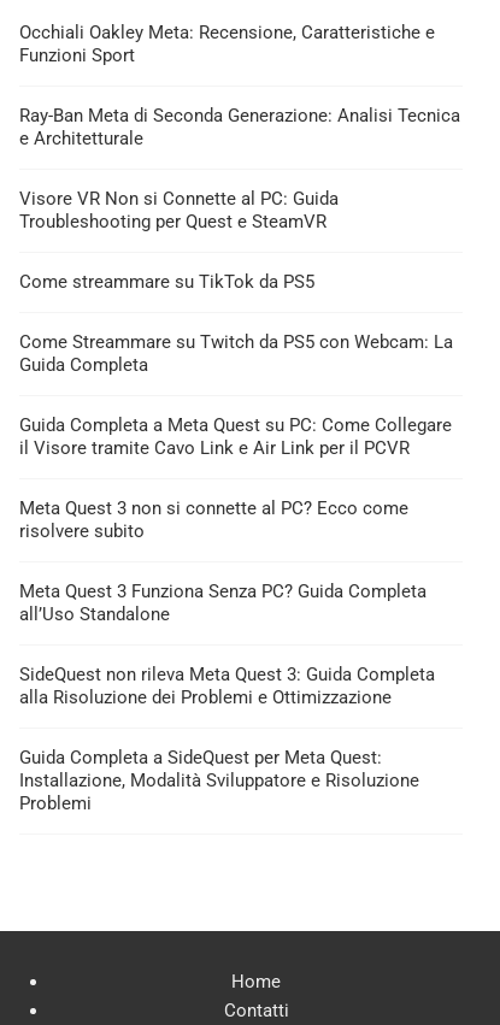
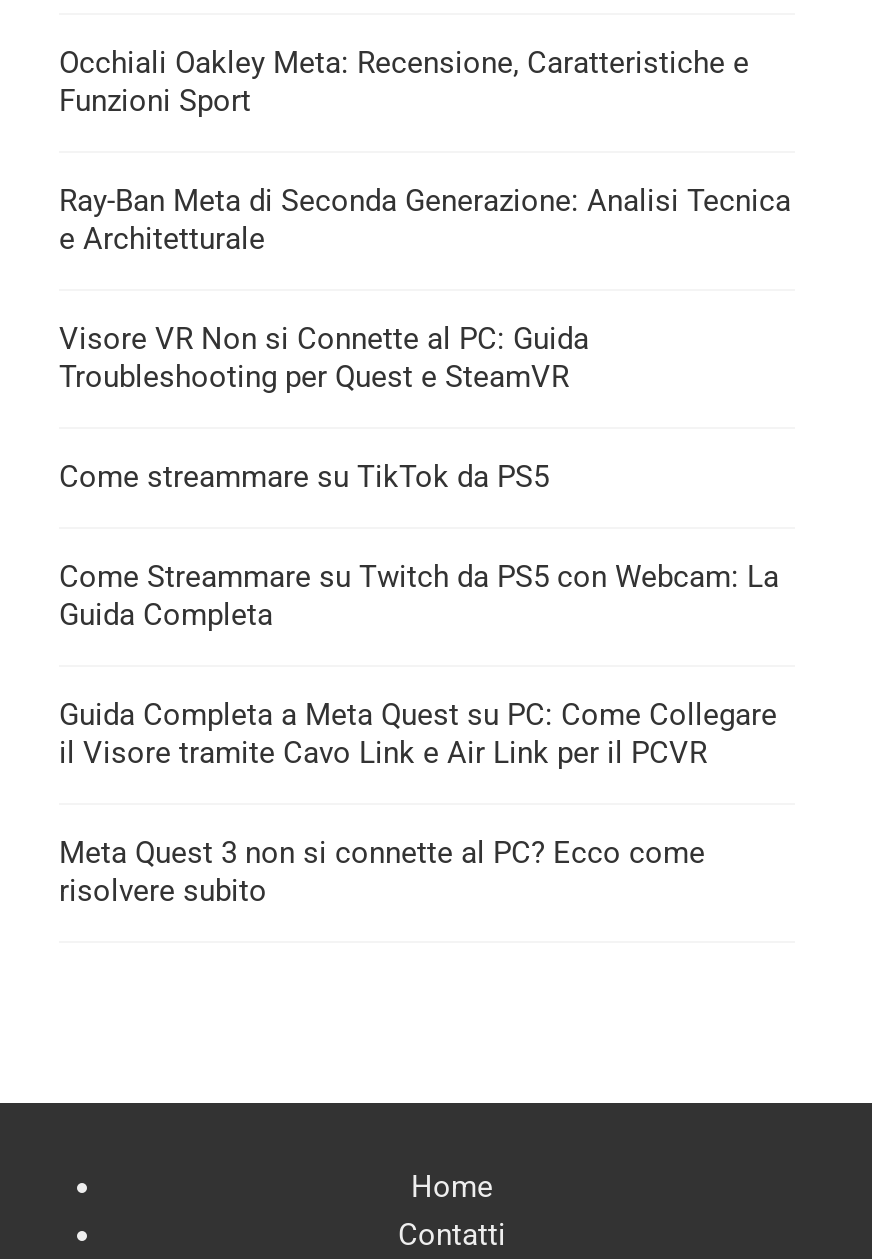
- Meta Quest 3 Funziona Senza PC? Guida Completa
- all’Uso Standalone
- SideQuest non rileva Meta Quest 3: Guida Completa
- alla Risoluzione dei Problemi e Ottimizzazione
- Guida Completa a SideQuest per Meta Quest:
- Installazione, Modalità Sviluppatore e Risoluzione
- Problemi
